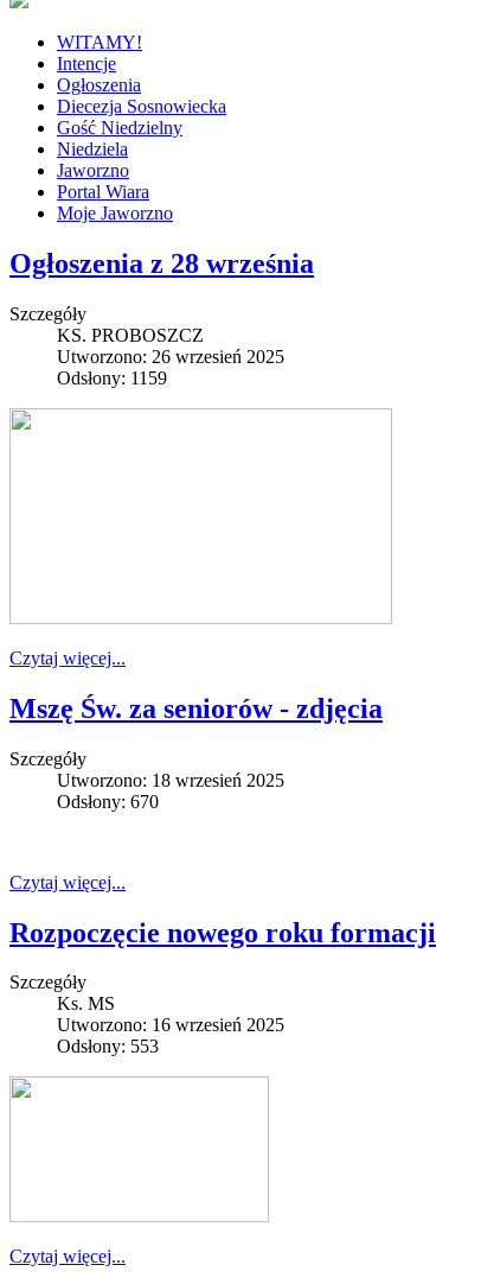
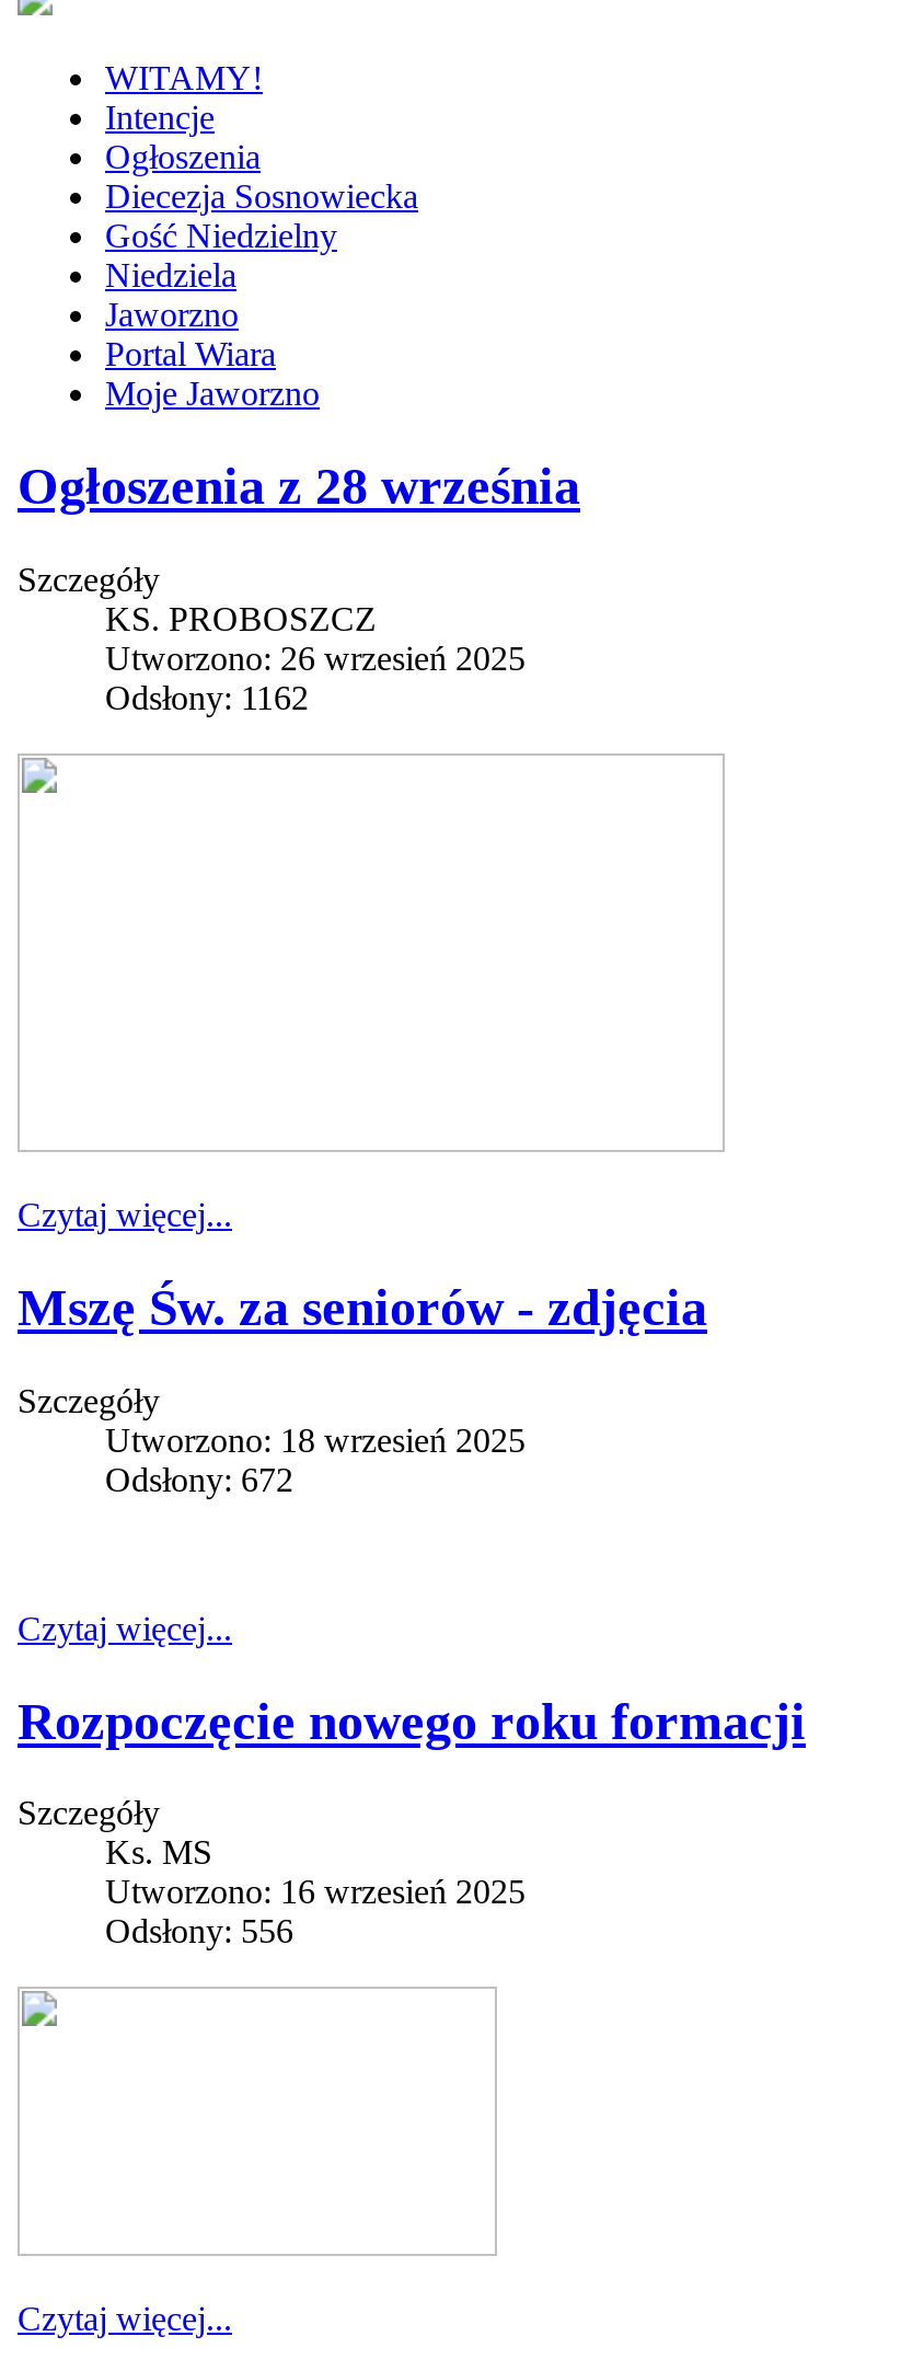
- Odsłony: 1159
+ Odsłony: 1162

- Odsłony: 670
+ Odsłony: 672

- Odsłony: 553
+ Odsłony: 556
